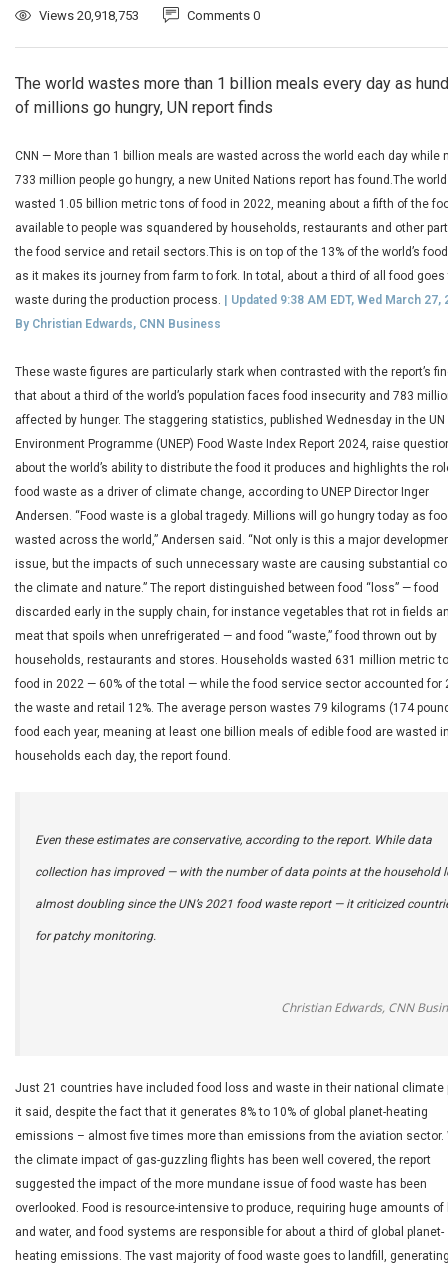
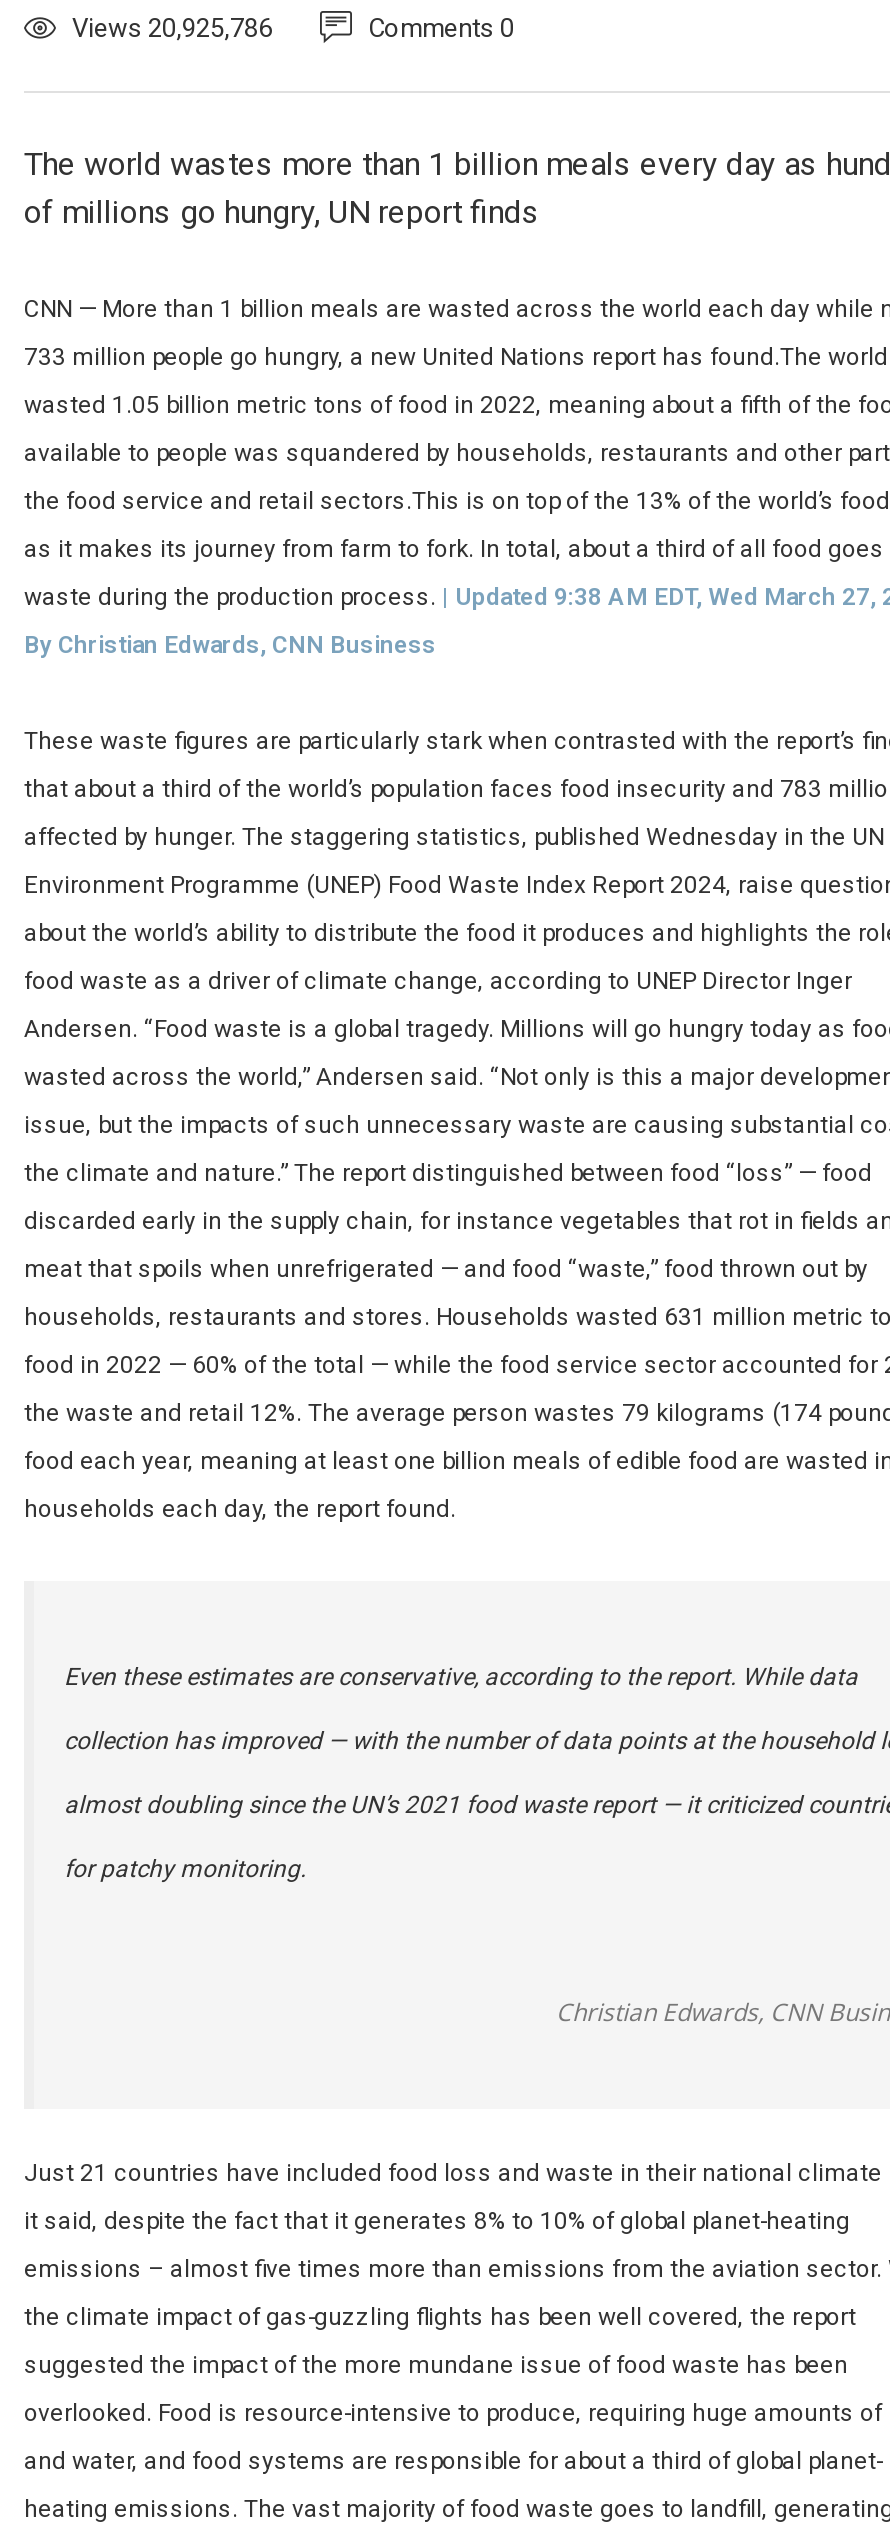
- Views 20,918,753
+ Views 20,925,786
